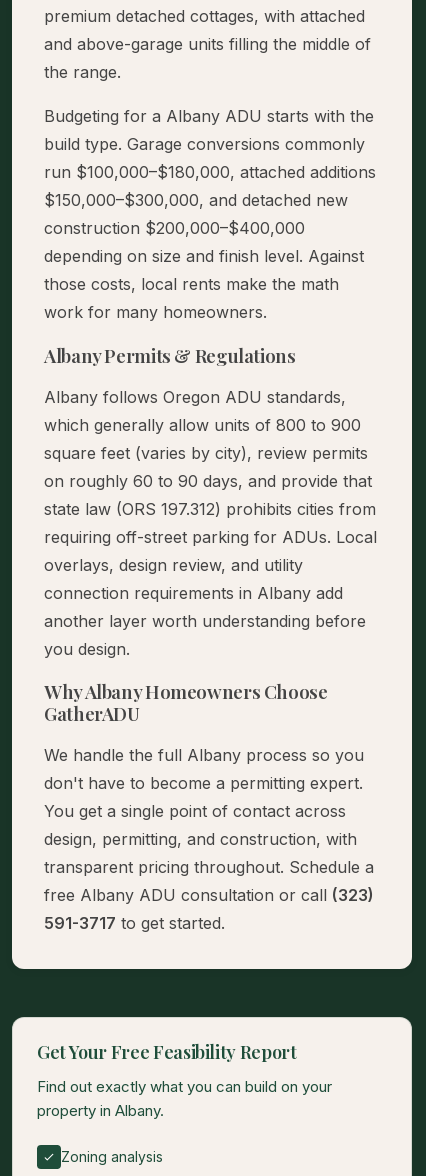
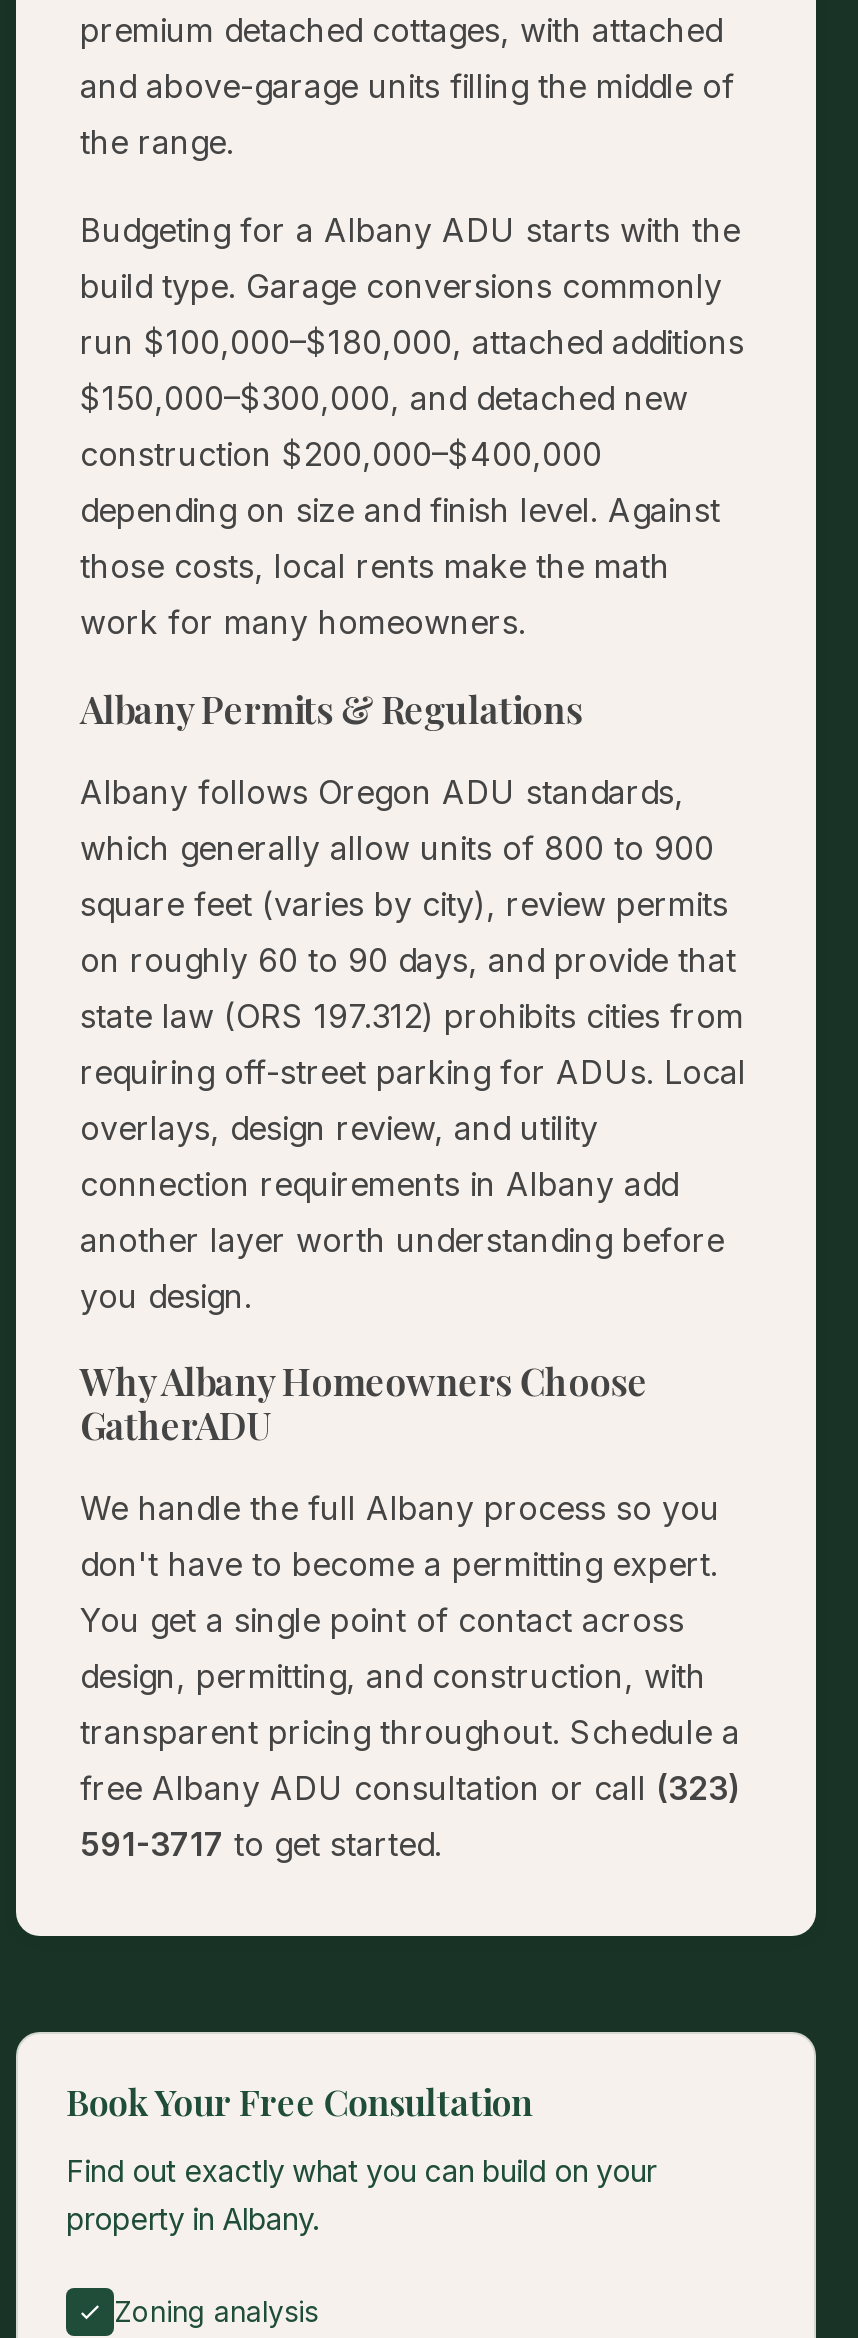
- Get Your Free Feasibility Report
+ Book Your Free Consultation
